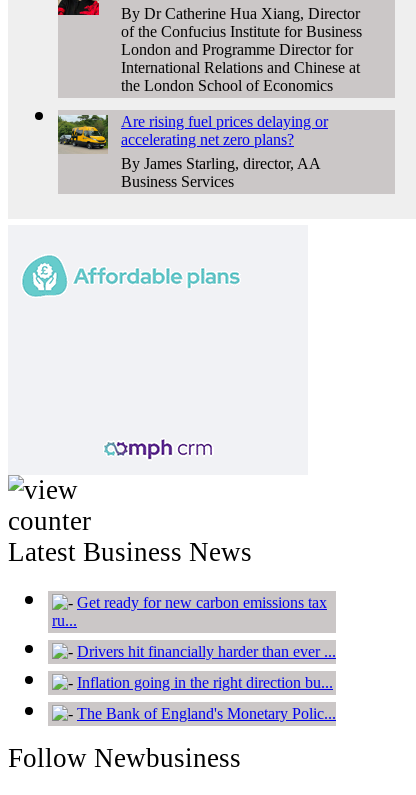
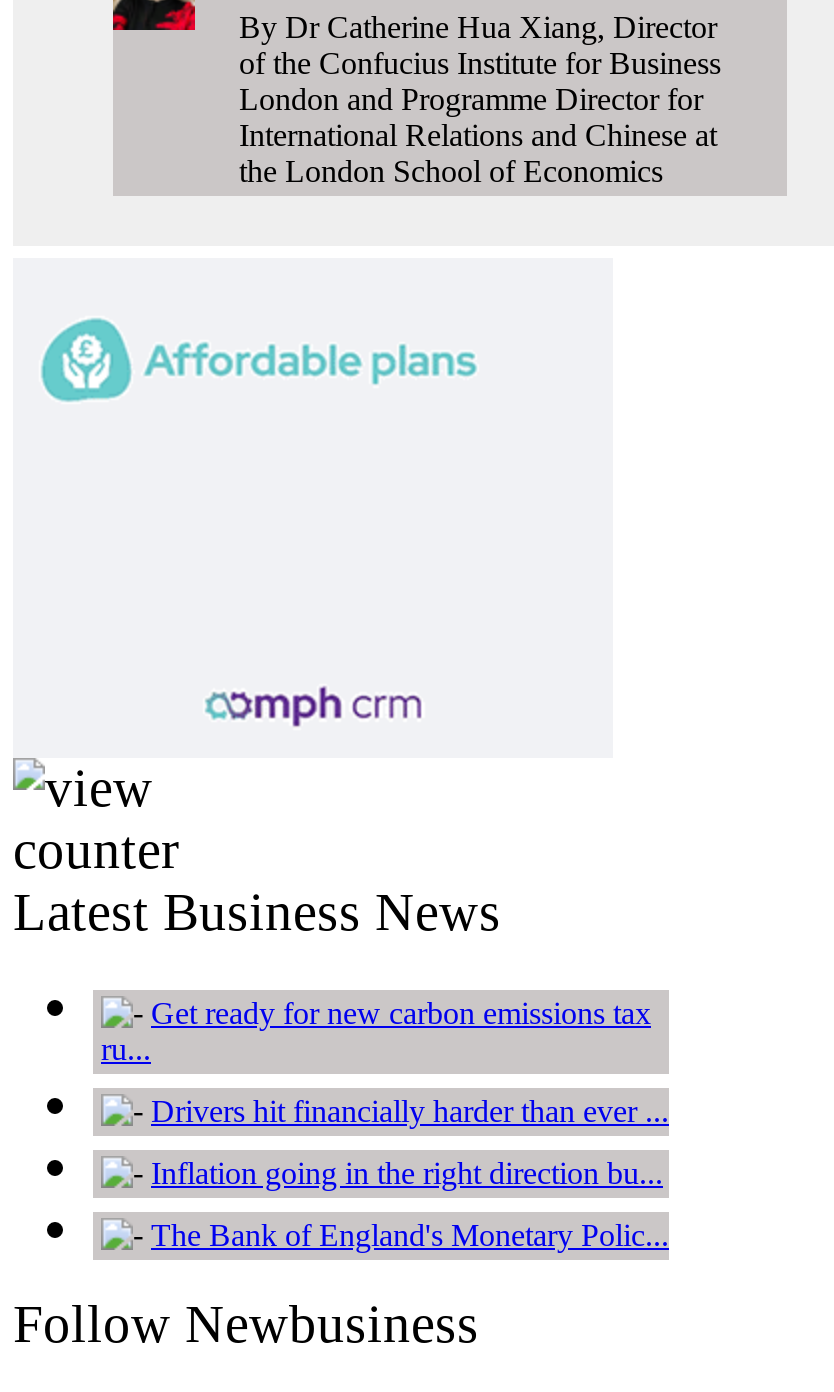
- [image]
- Are rising fuel prices delaying or
- accelerating net zero plans?
- By James Starling, director, AA
- Business Services
